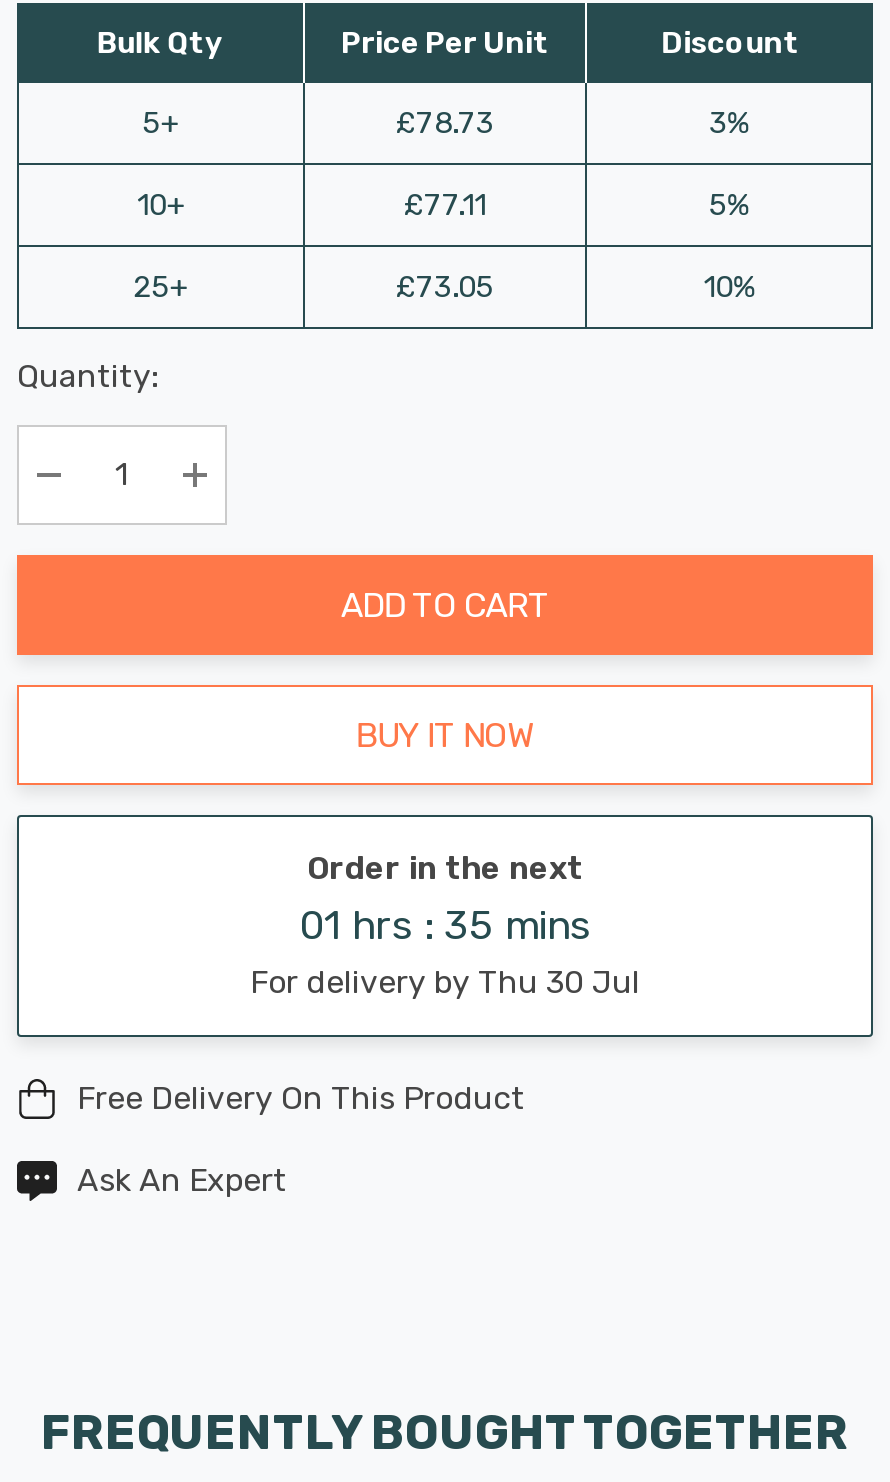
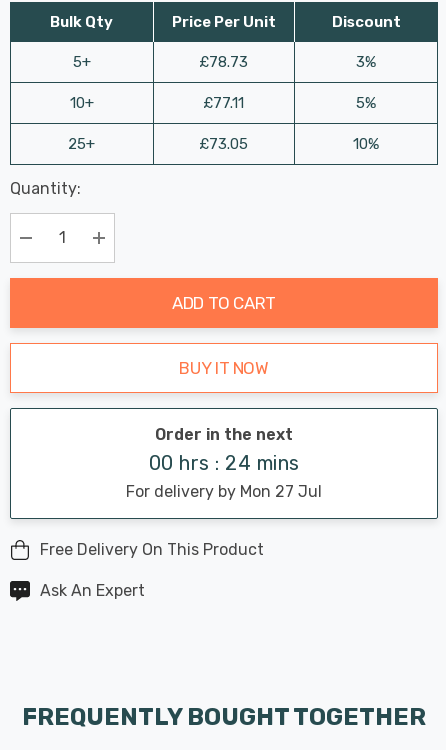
- 01 hrs : 35 mins
+ 00 hrs : 24 mins

- For delivery by Thu 30 Jul
+ For delivery by Mon 27 Jul
